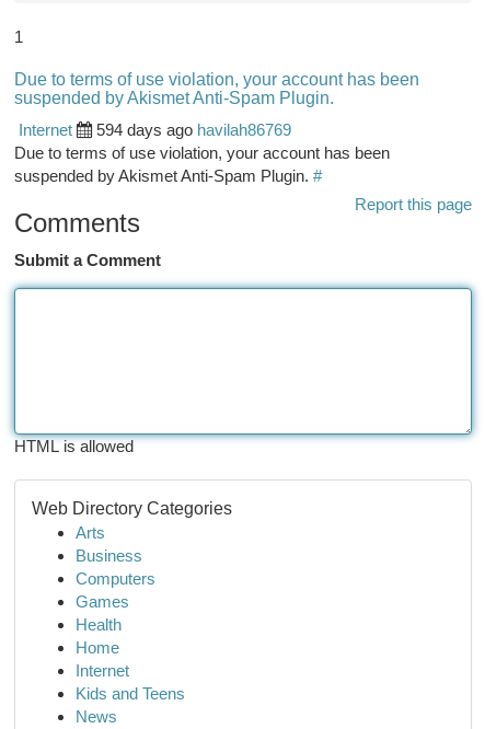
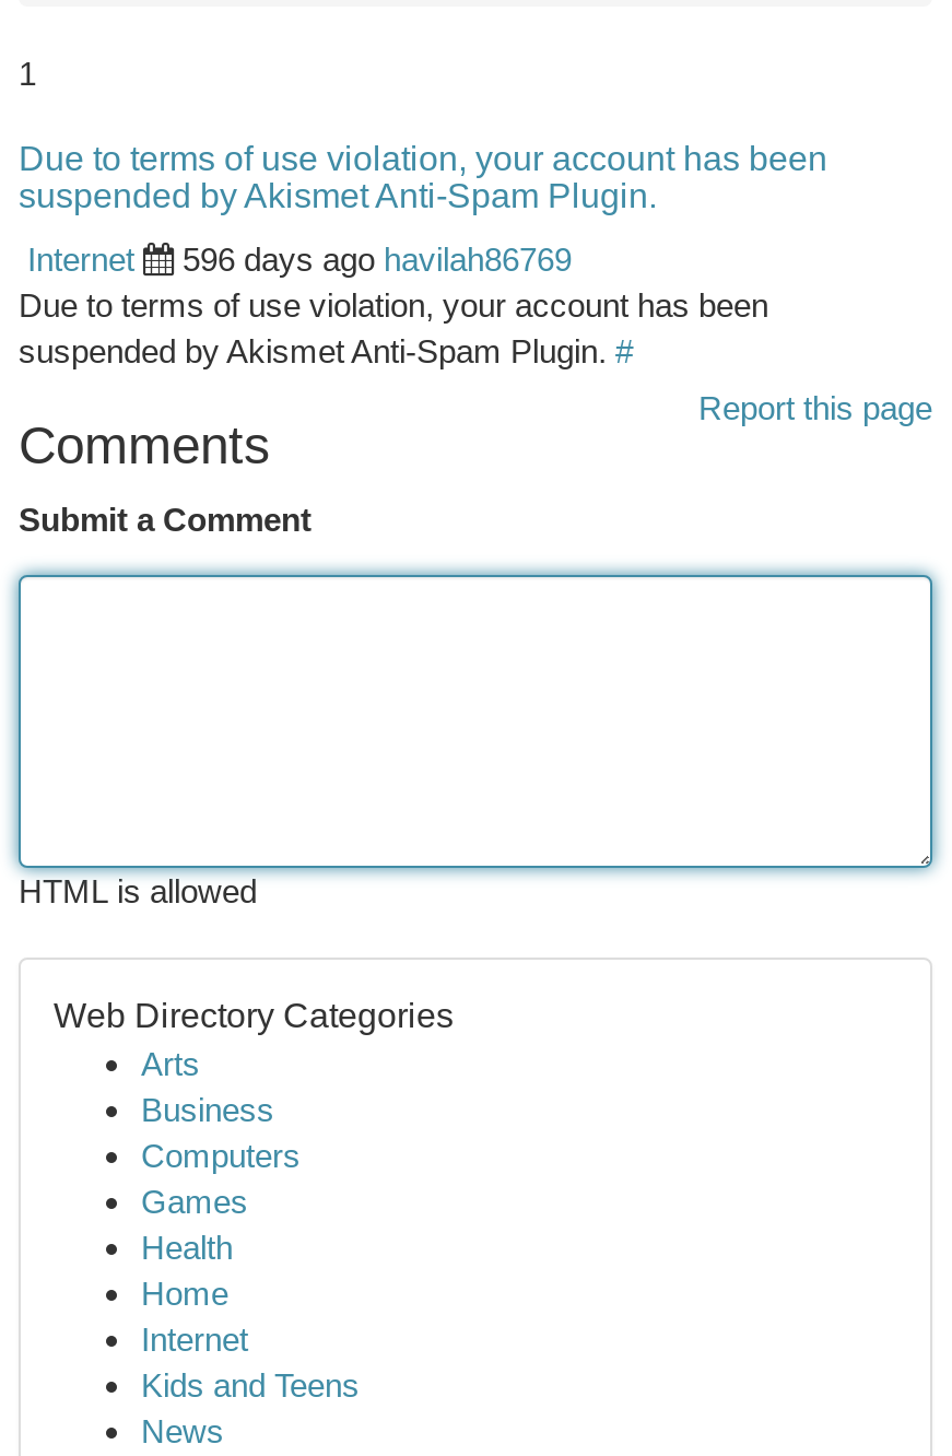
- 594 days ago havilah86769
+ 596 days ago havilah86769
